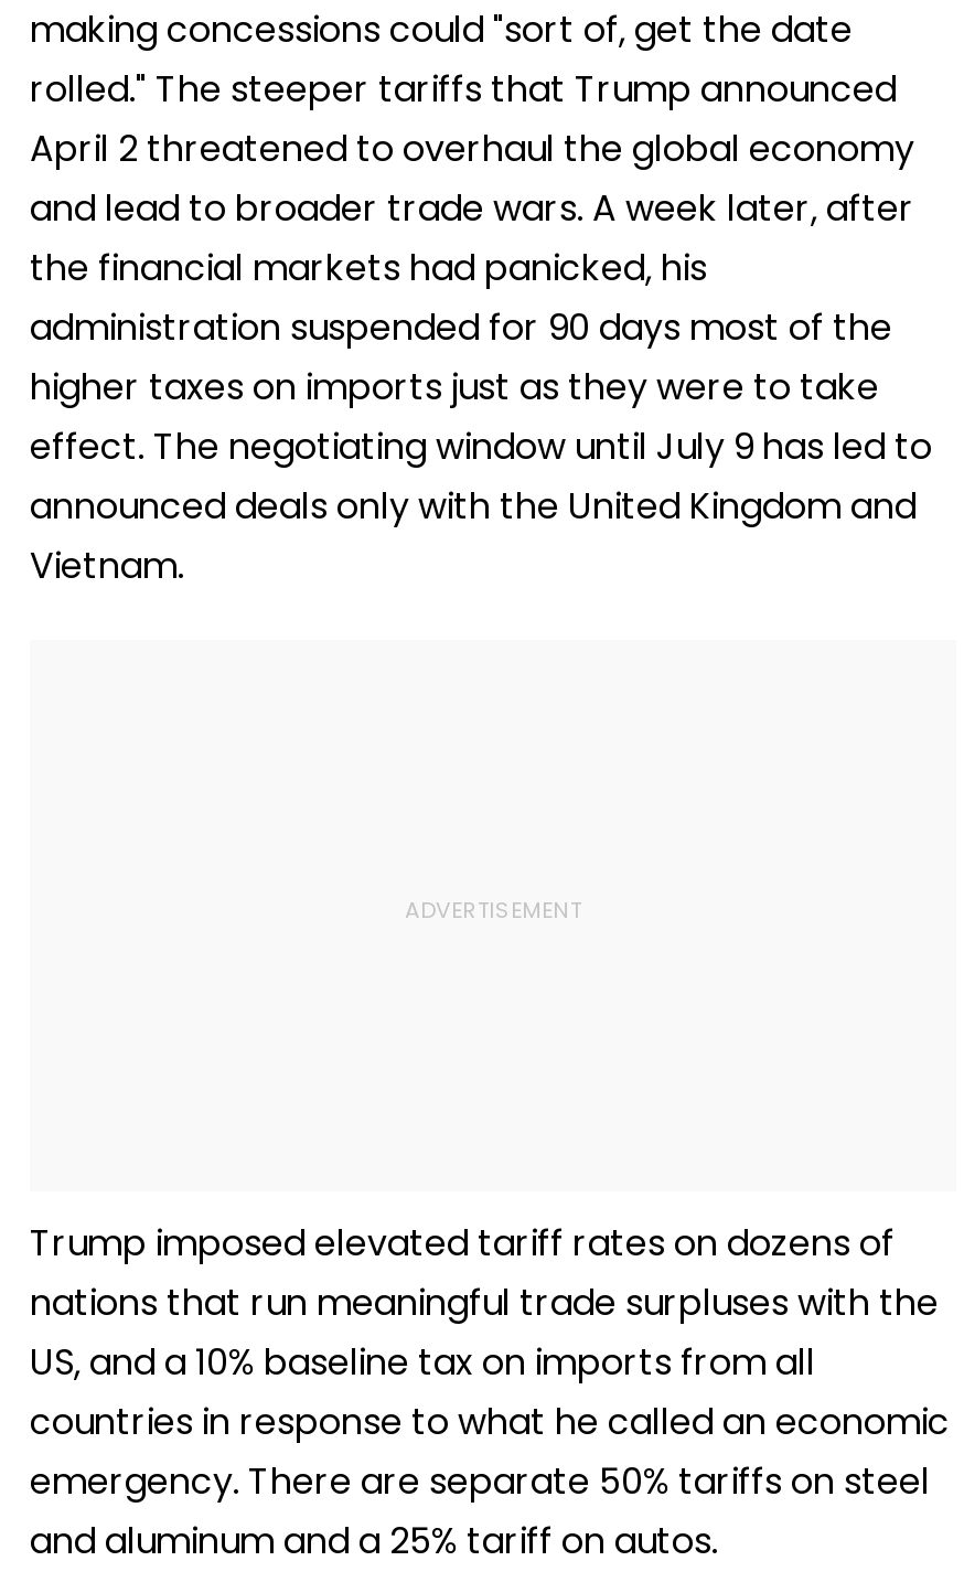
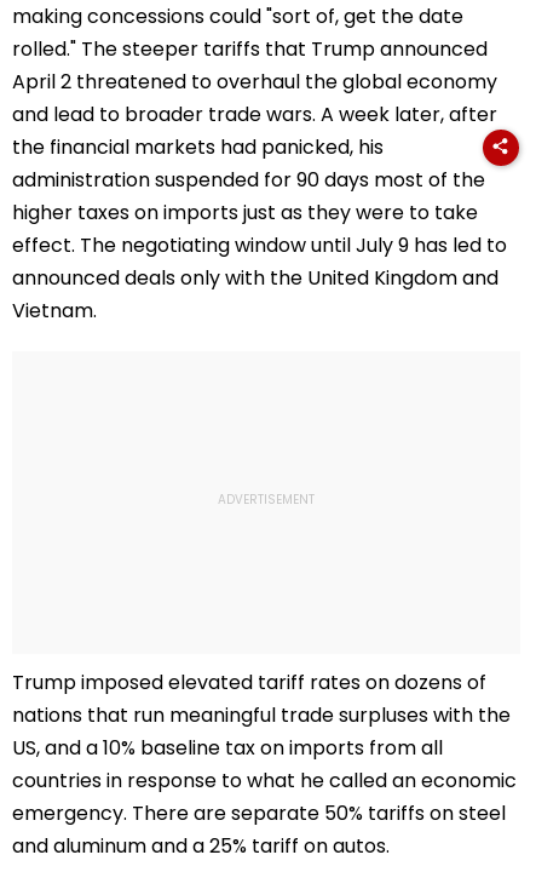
+ [image]
